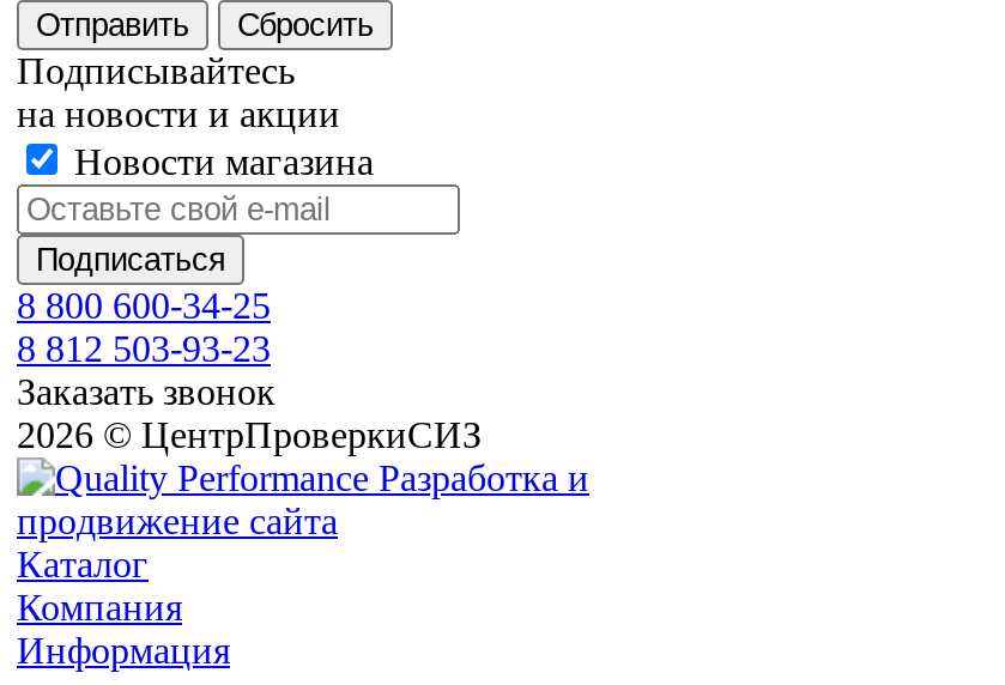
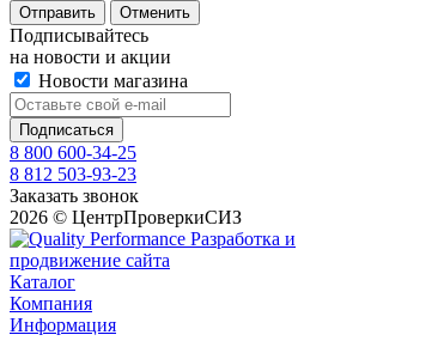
- Сбросить
+ Отменить
